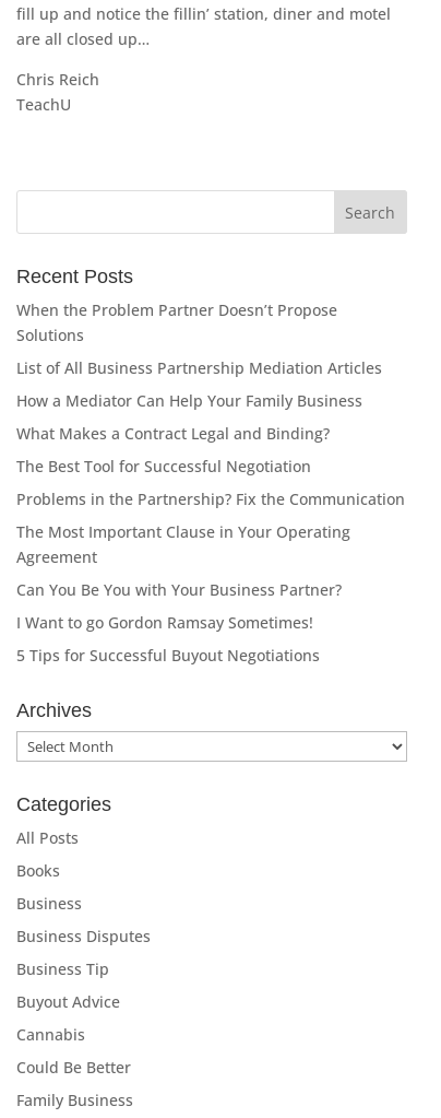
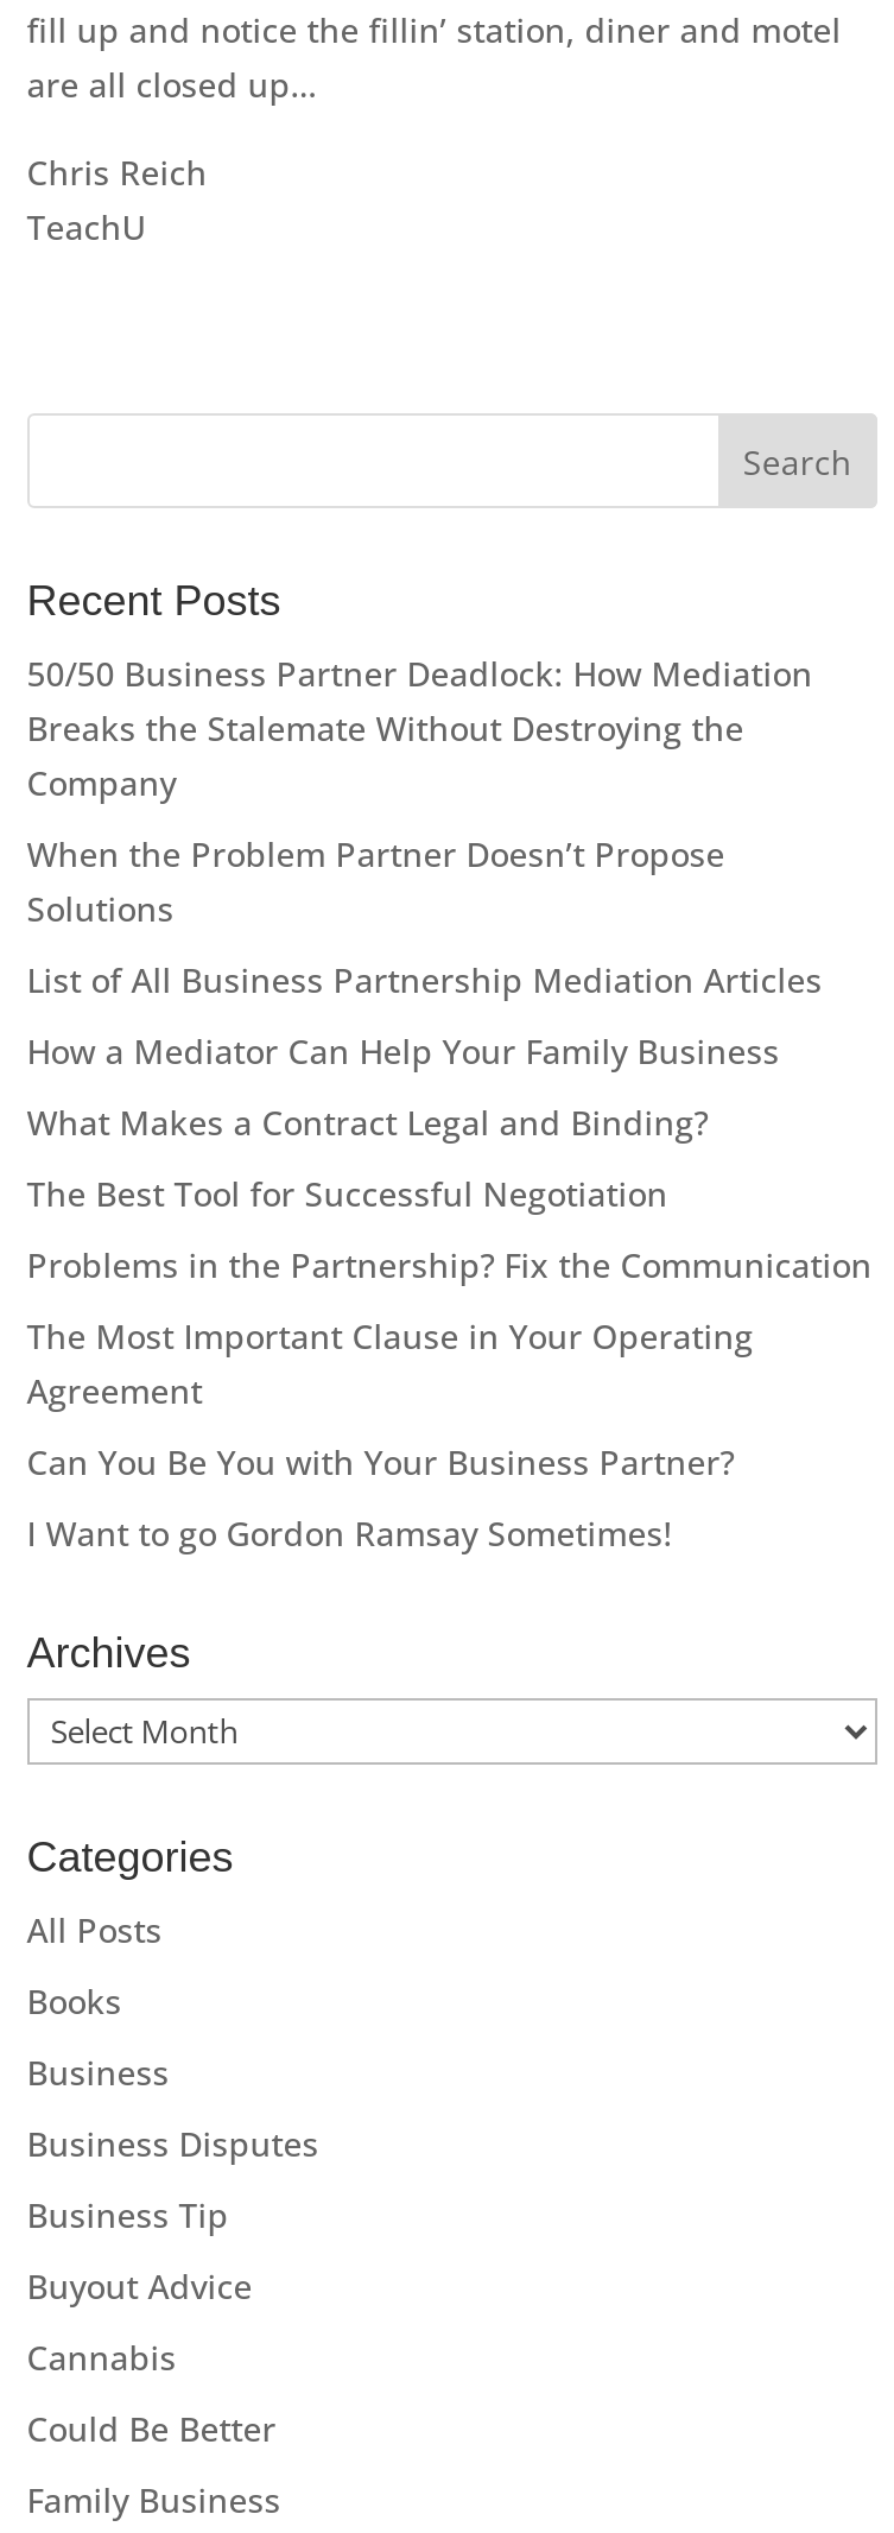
+ 50/50 Business Partner Deadlock: How Mediation
+ Breaks the Stalemate Without Destroying the
+ Company

moved down: When the Problem Partner Doesn’t Propose | Solutions | List of All Business Partnership Mediation Articles | ... | Can You Be You with Your Business Partner? | I Want to go Gordon Ramsay Sometimes!

- 5 Tips for Successful Buyout Negotiations
